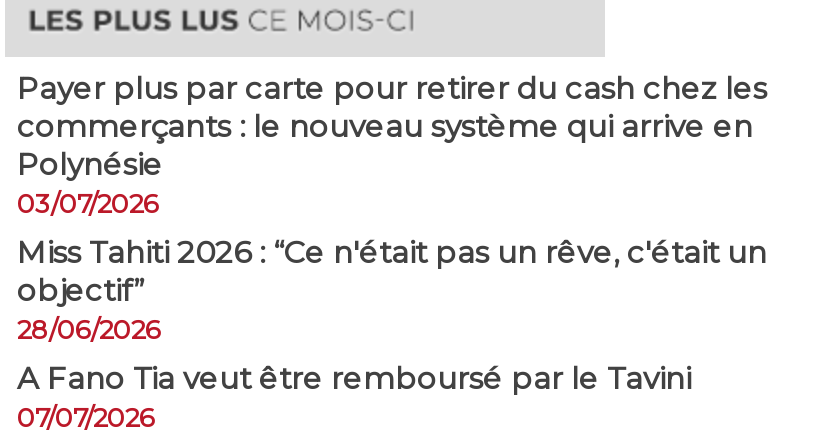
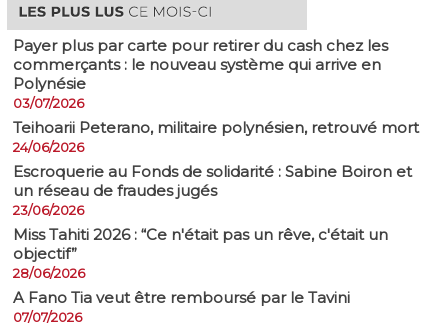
+ Teihoarii Peterano, militaire polynésien, retrouvé mort
+ 24/06/2026
+ Escroquerie au Fonds de solidarité : Sabine Boiron et
+ un réseau de fraudes jugés
+ 23/06/2026
